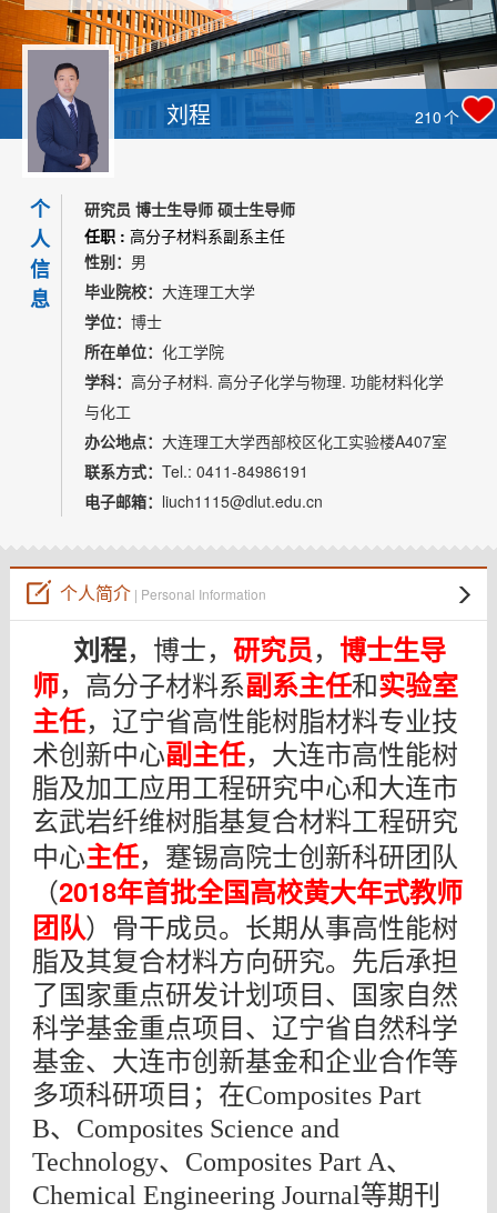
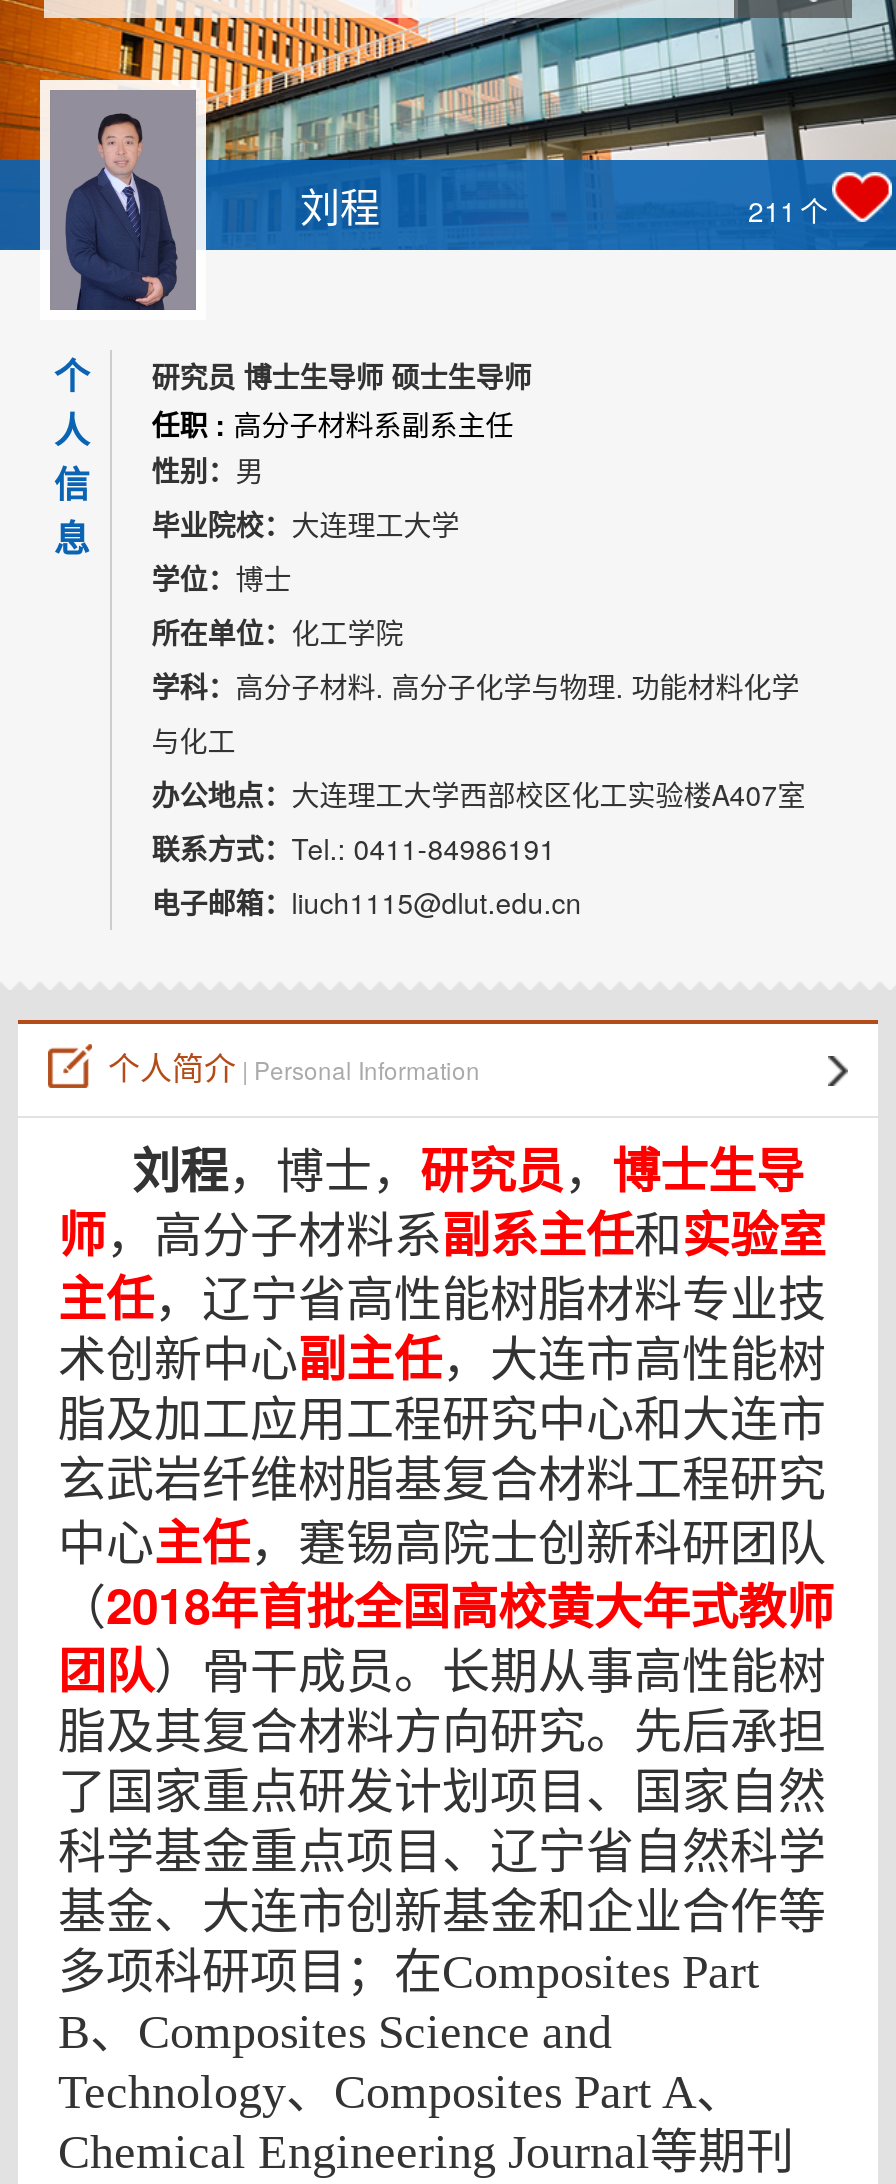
- 210 个
+ 211 个
